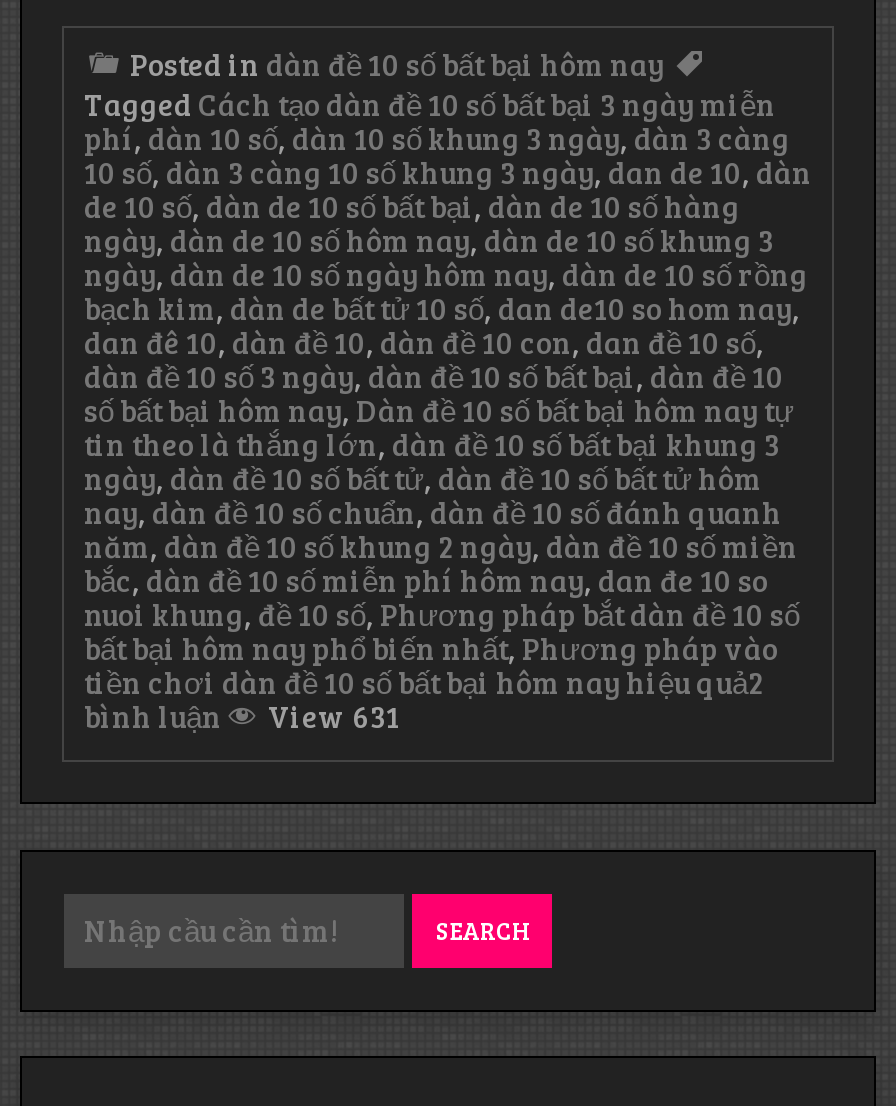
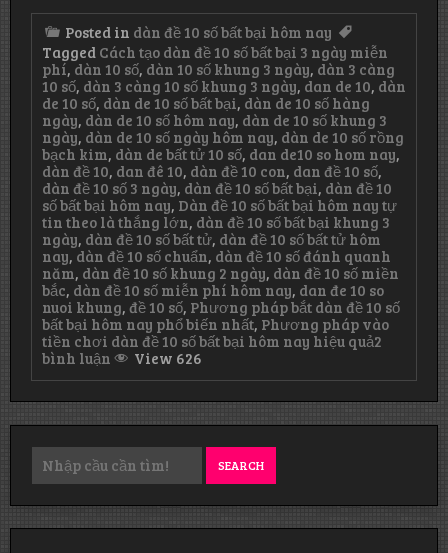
- dan đê 10, dàn đề 10, dàn đề 10 con, dan đề 10 số,
+ dàn đề 10, dan đê 10, dàn đề 10 con, dan đề 10 số,

- bình luậnở View 631
+ bình luậnở View 626
